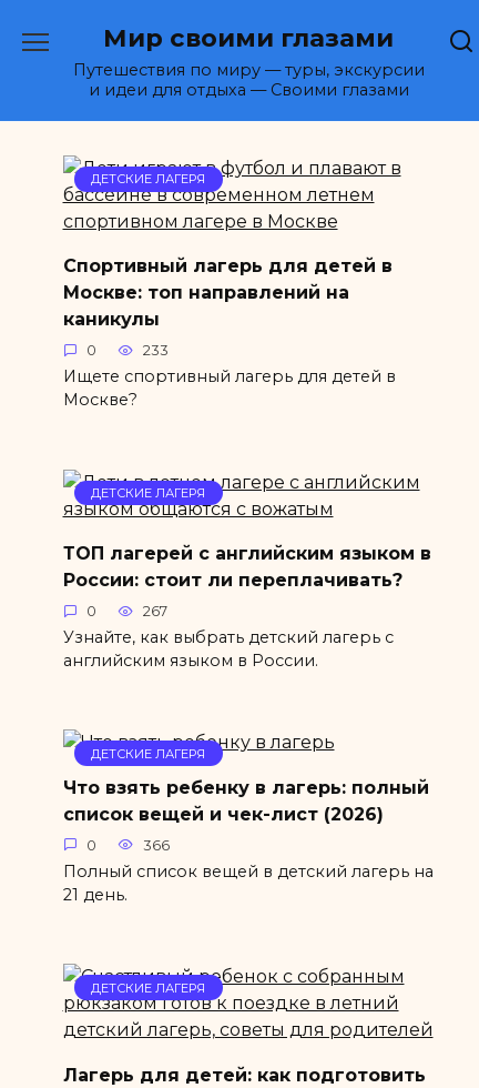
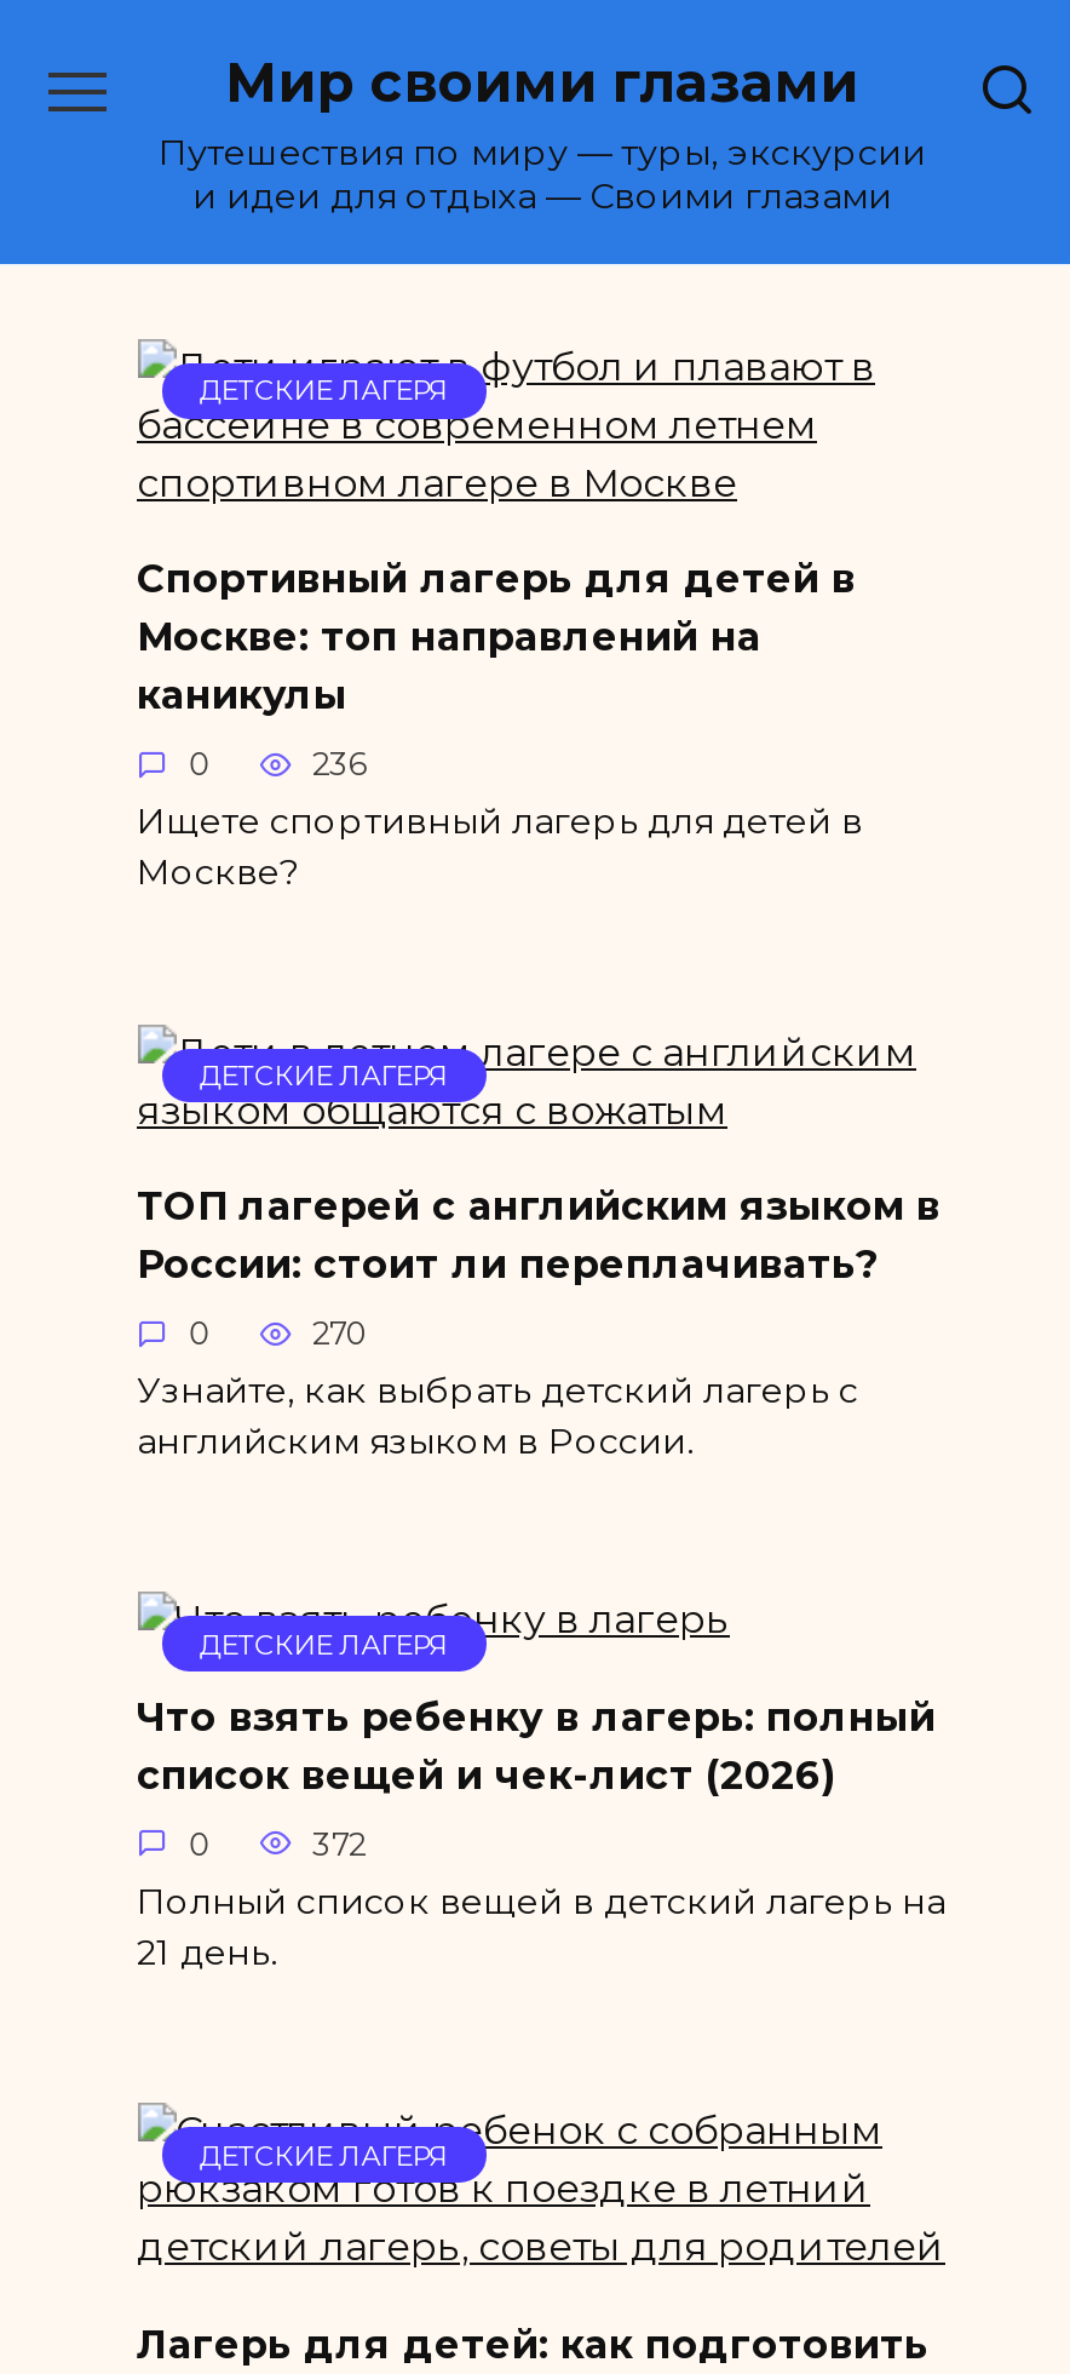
- 233
+ 236

- 267
+ 270

- 366
+ 372
